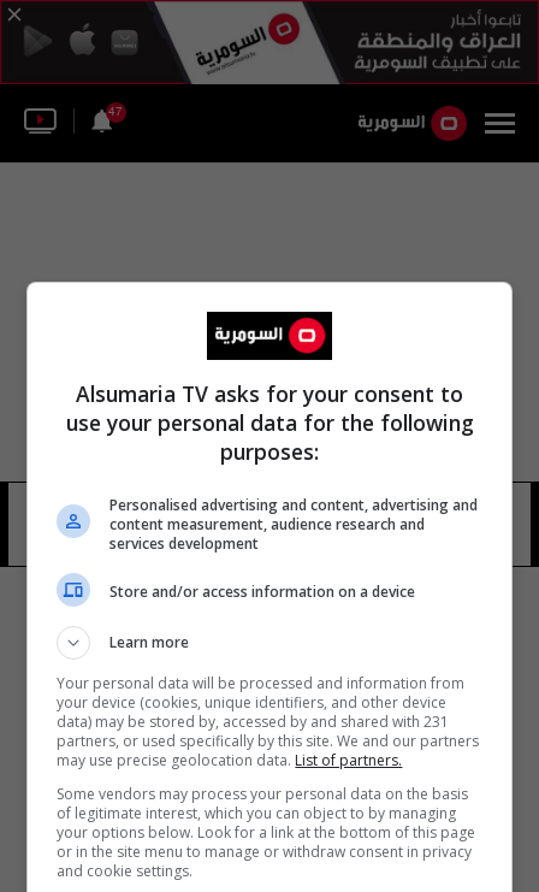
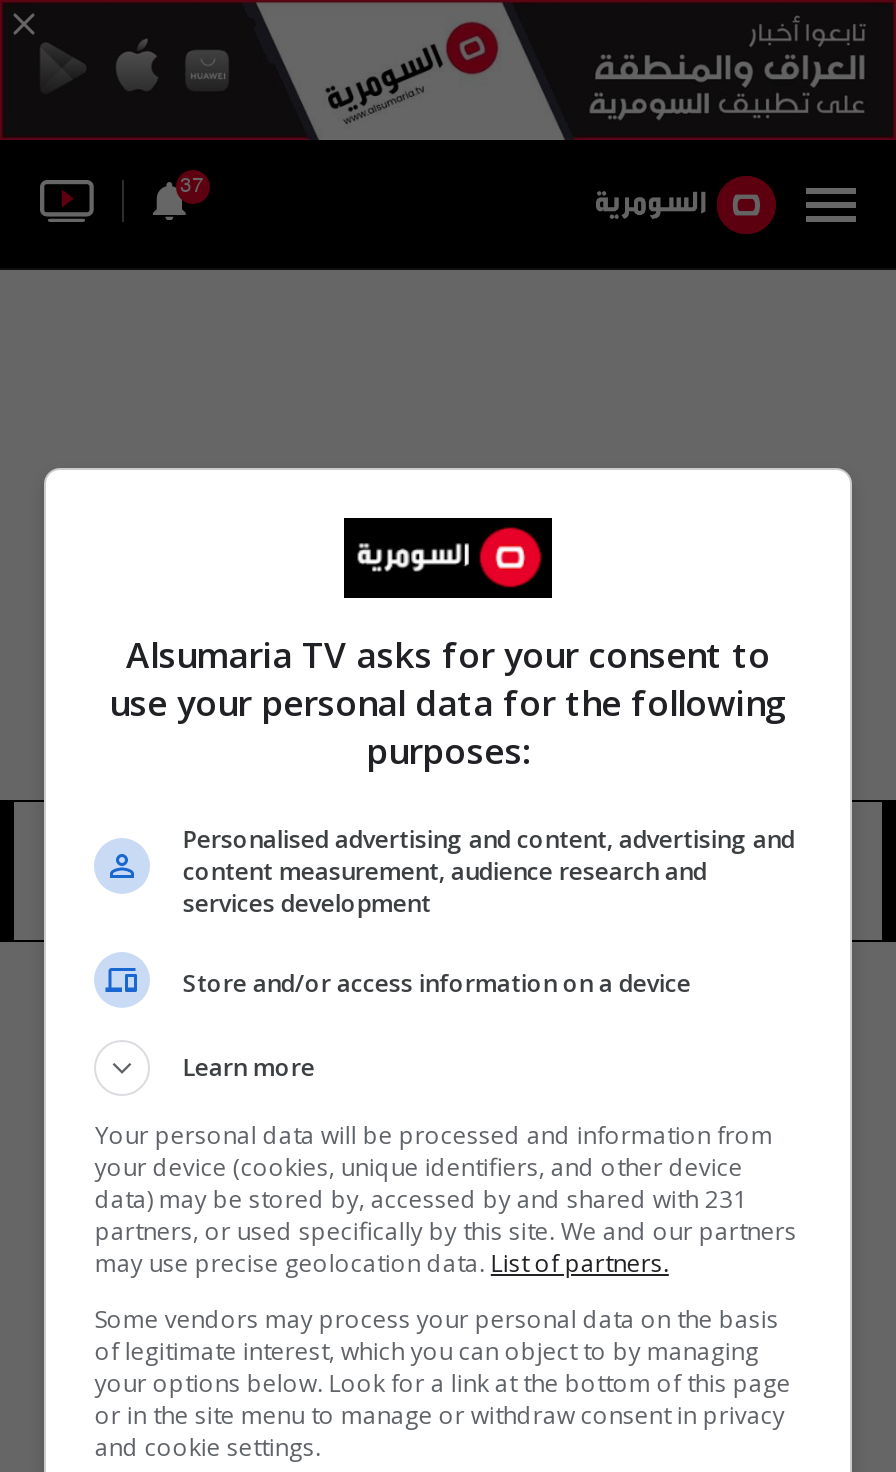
- 47
+ 37
